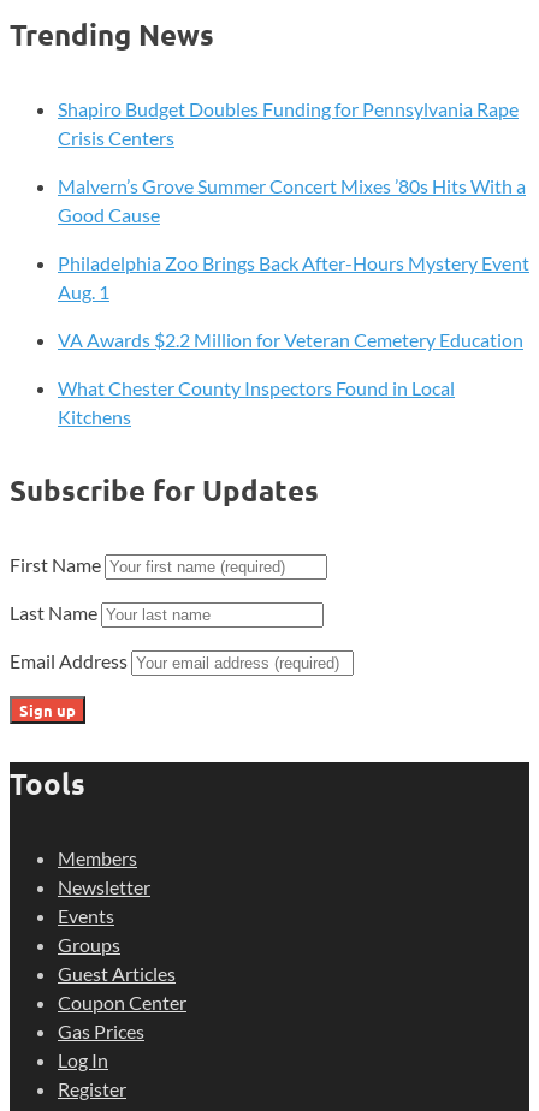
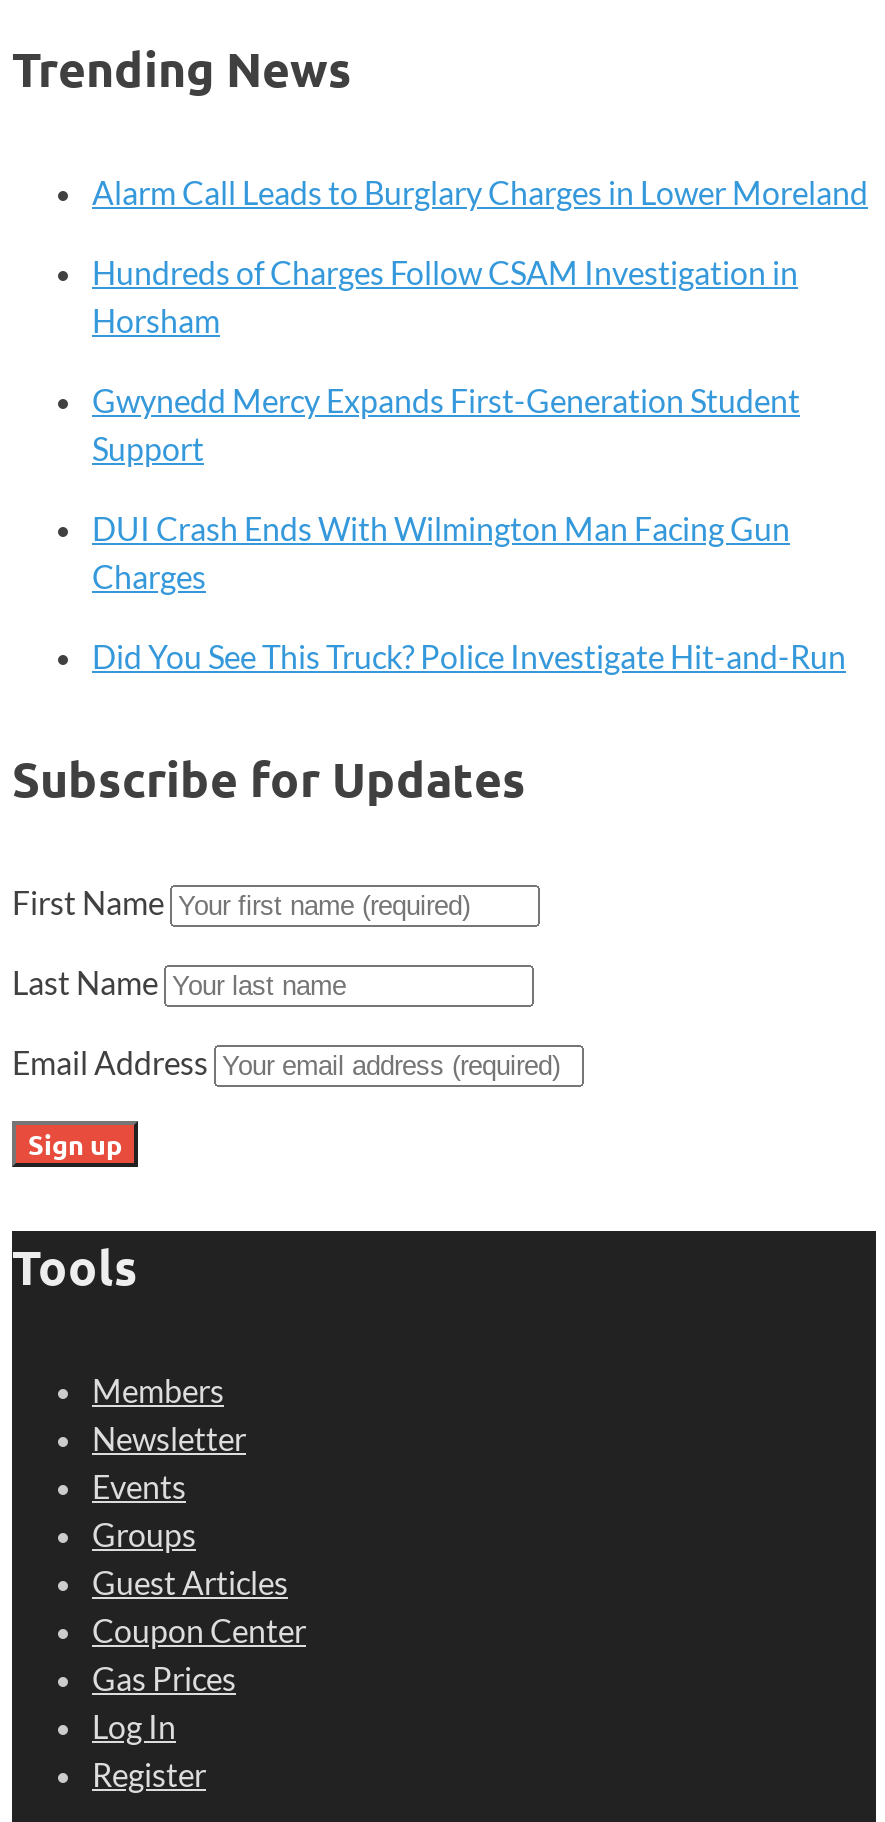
- Shapiro Budget Doubles Funding for Pennsylvania Rape
- Crisis Centers
+ Alarm Call Leads to Burglary Charges in Lower Moreland

- Malvern’s Grove Summer Concert Mixes ’80s Hits With a
- Good Cause
+ Hundreds of Charges Follow CSAM Investigation in
+ Horsham

- Philadelphia Zoo Brings Back After-Hours Mystery Event
- Aug. 1
+ Gwynedd Mercy Expands First-Generation Student
+ Support

- VA Awards $2.2 Million for Veteran Cemetery Education
+ DUI Crash Ends With Wilmington Man Facing Gun
+ Charges

- What Chester County Inspectors Found in Local
- Kitchens
+ Did You See This Truck? Police Investigate Hit-and-Run
